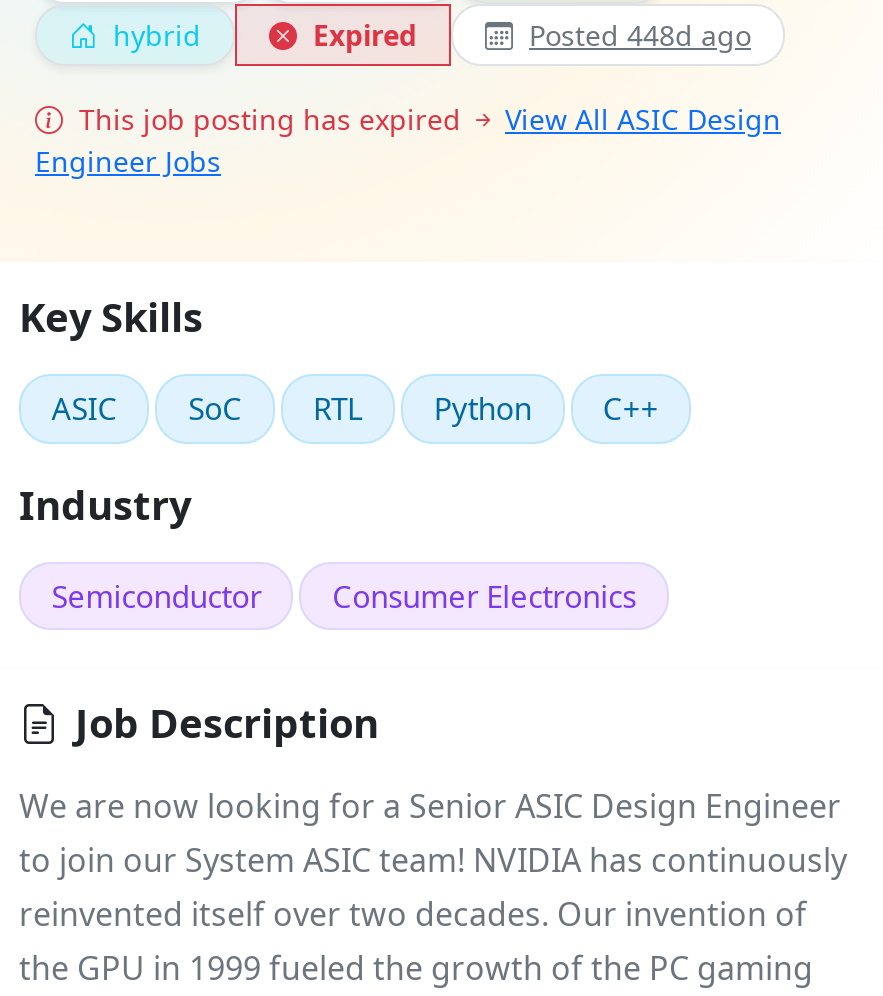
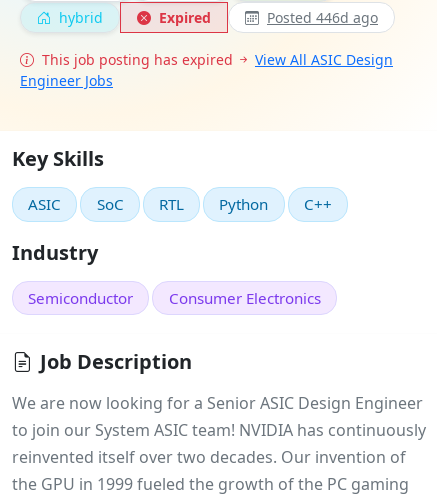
- Posted 448d ago
+ Posted 446d ago
